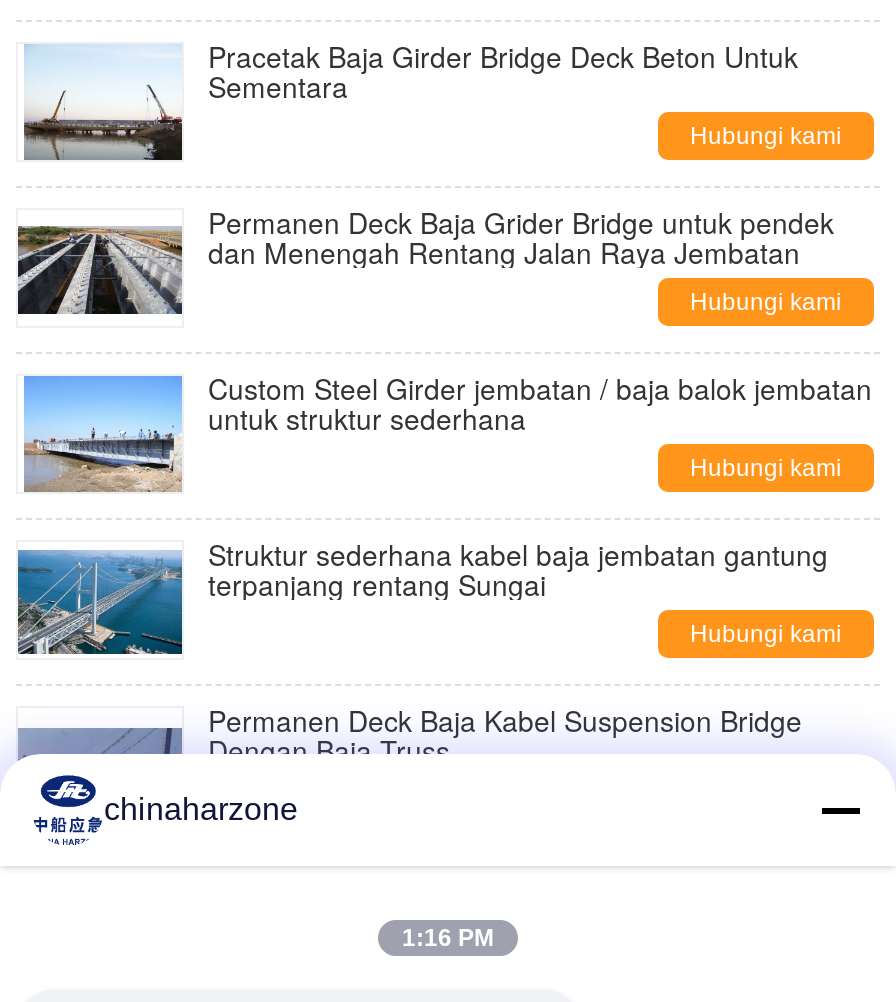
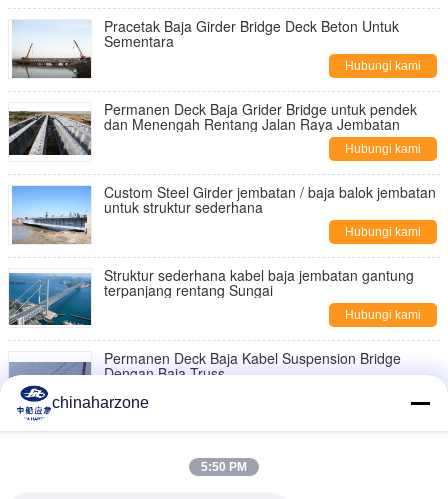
- 1:16 PM
+ 5:50 PM
